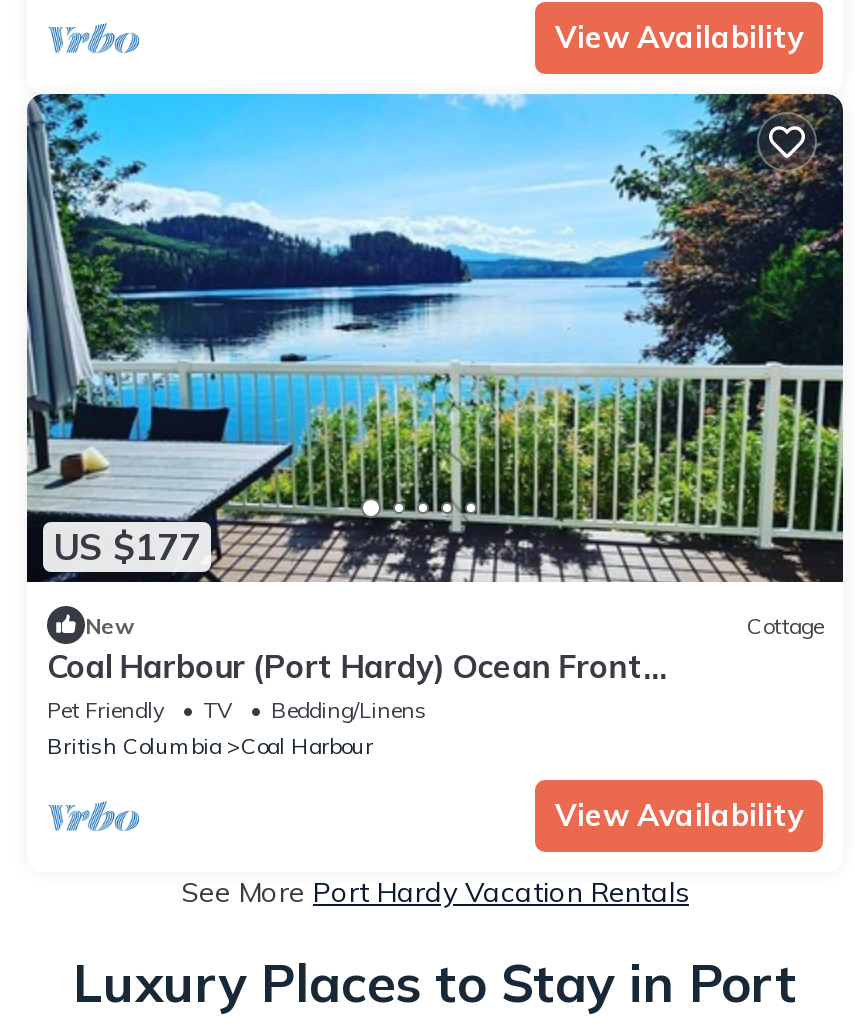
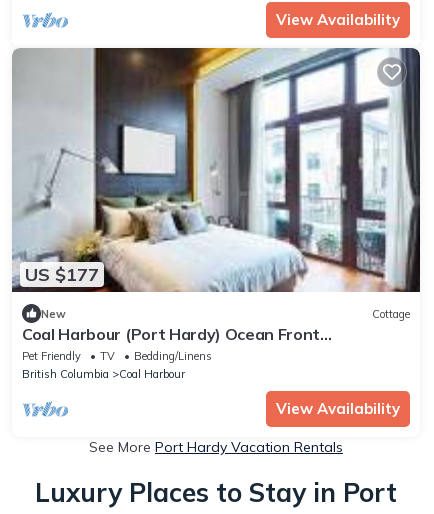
- [image]
+ [image]
